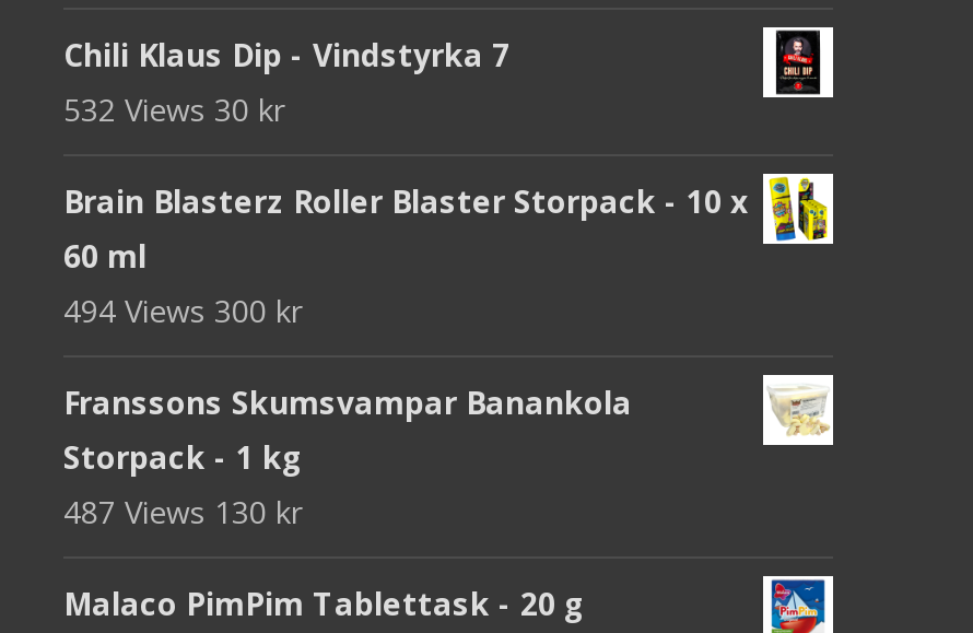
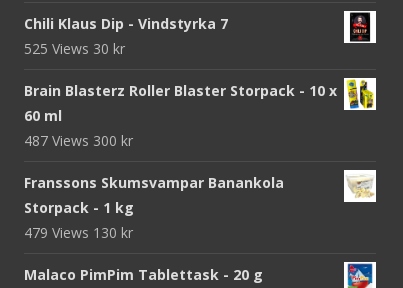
- 532 Views 30 kr
+ 525 Views 30 kr

- 494 Views 300 kr
+ 487 Views 300 kr

- 487 Views 130 kr
+ 479 Views 130 kr
